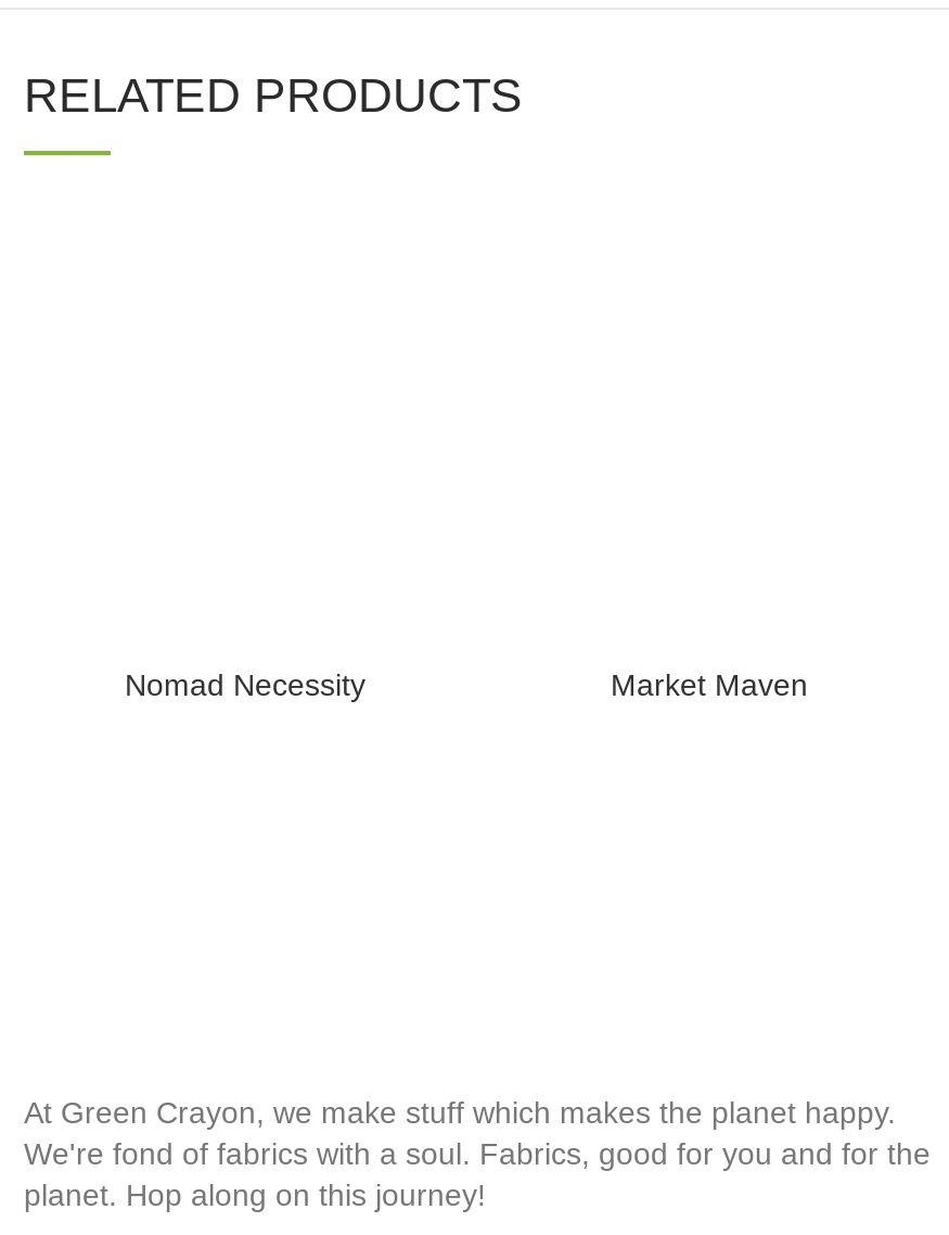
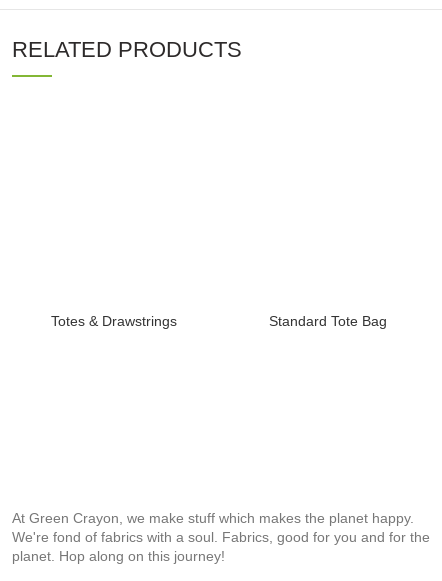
- Nomad Necessity
- Market Maven
+ Totes & Drawstrings
+ Standard Tote Bag
